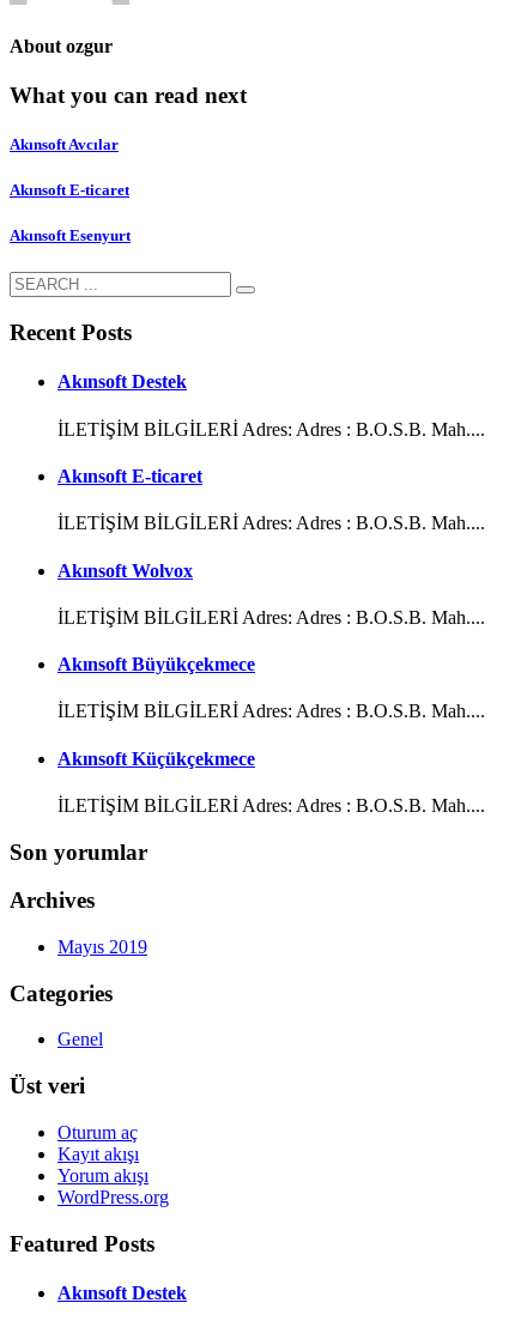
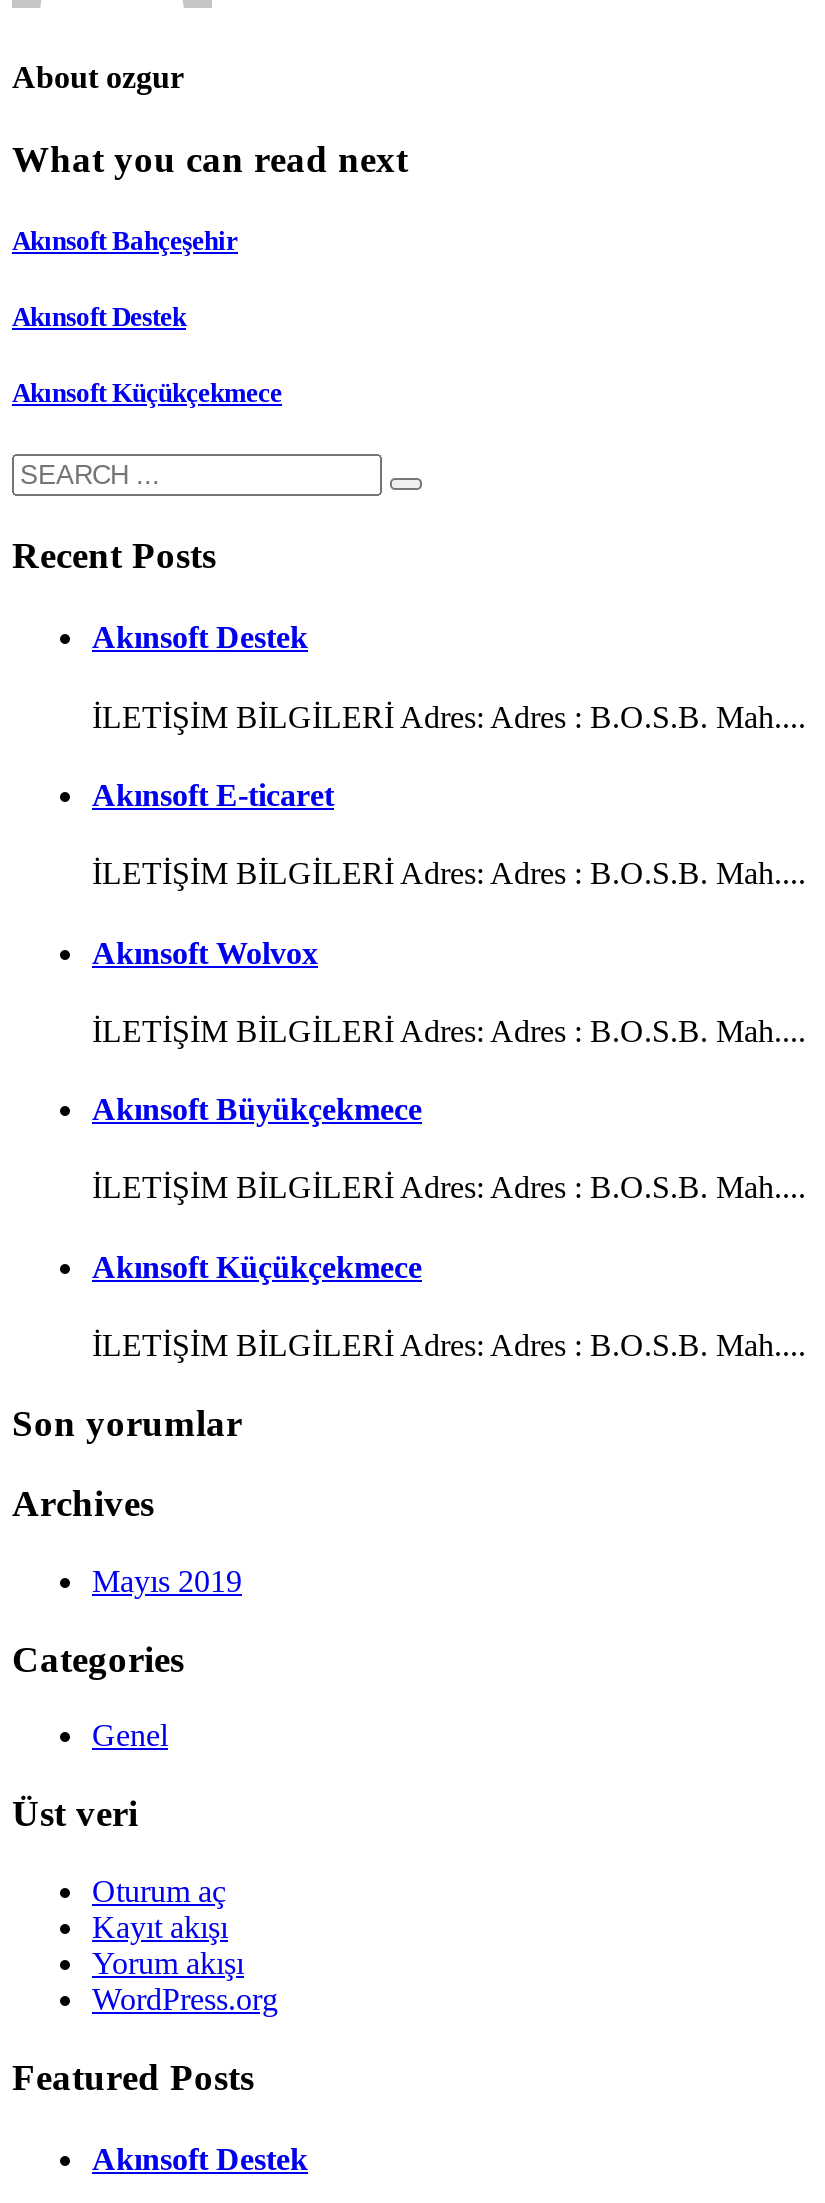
- Akınsoft Avcılar
+ Akınsoft Bahçeşehir

- Akınsoft E-ticaret
+ Akınsoft Destek

- Akınsoft Esenyurt
+ Akınsoft Küçükçekmece
